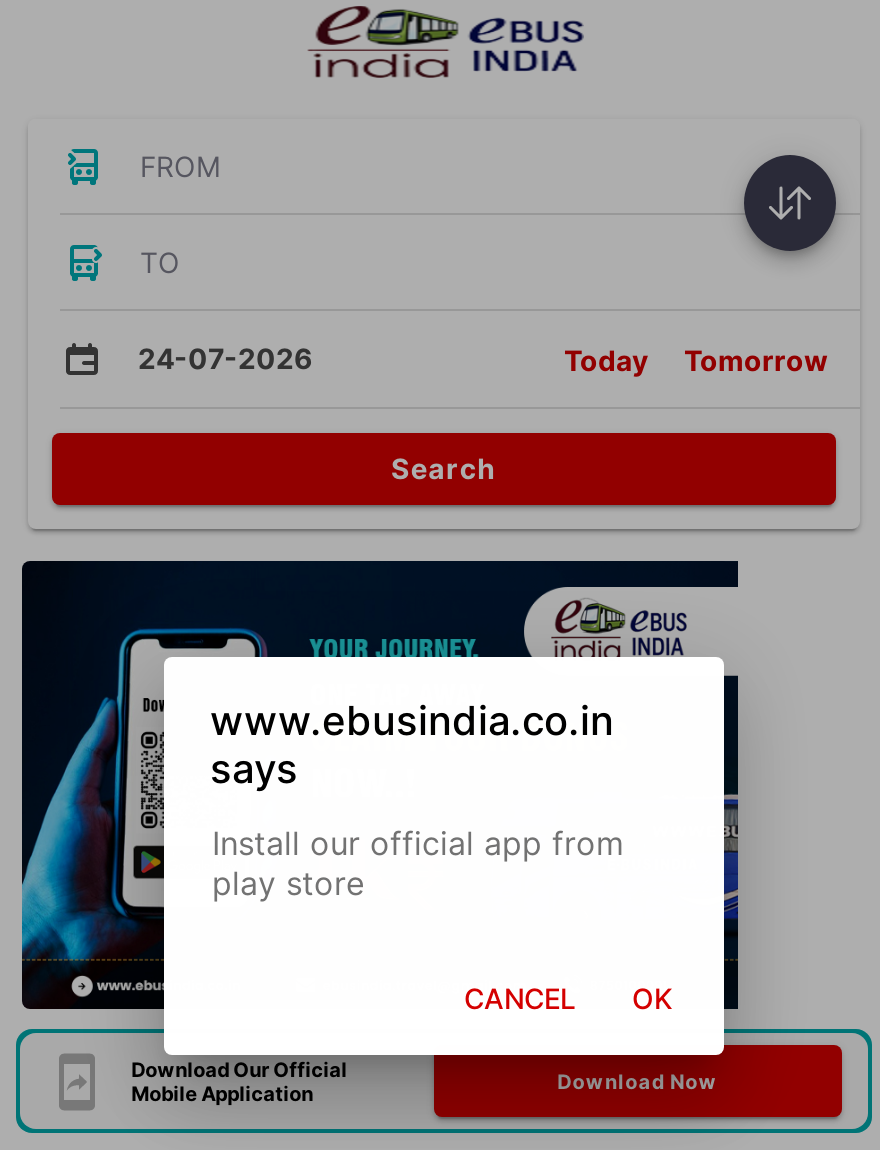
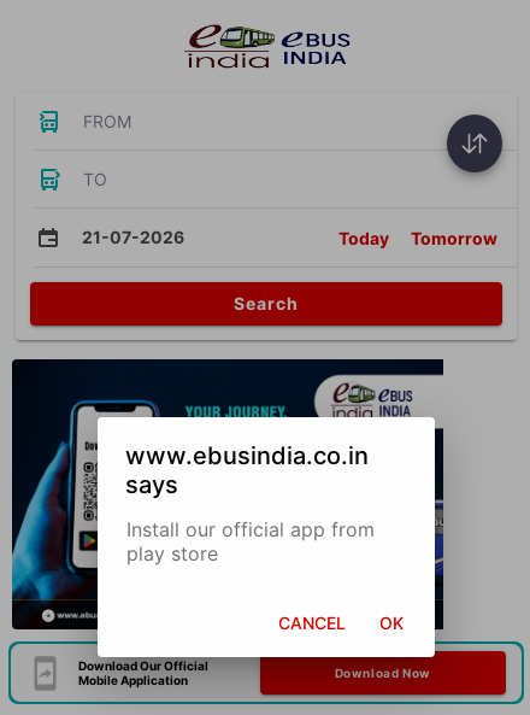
- 24-07-2026
+ 21-07-2026
